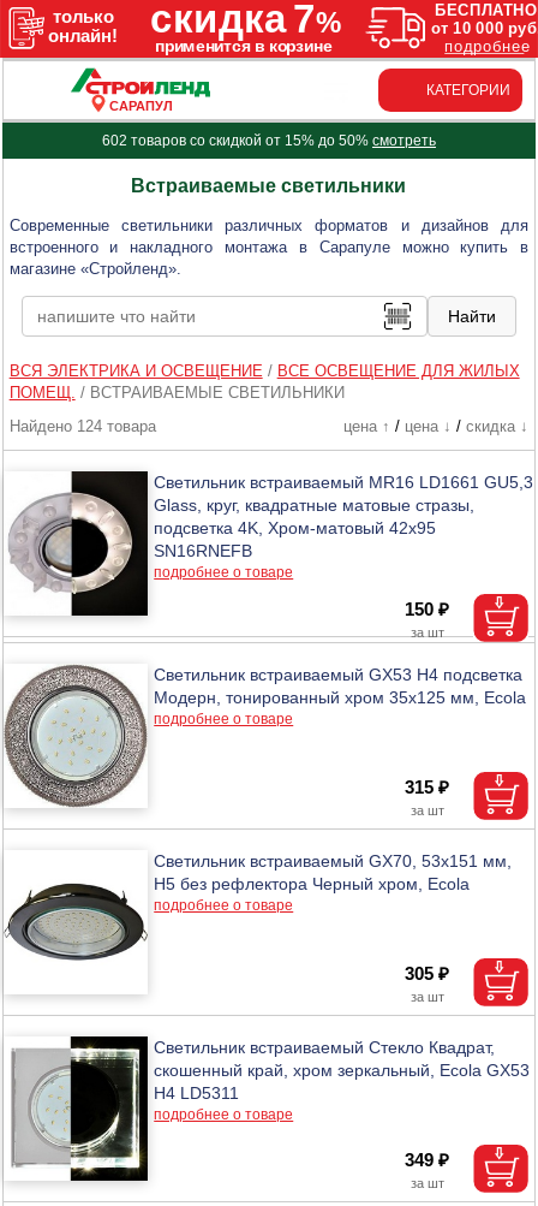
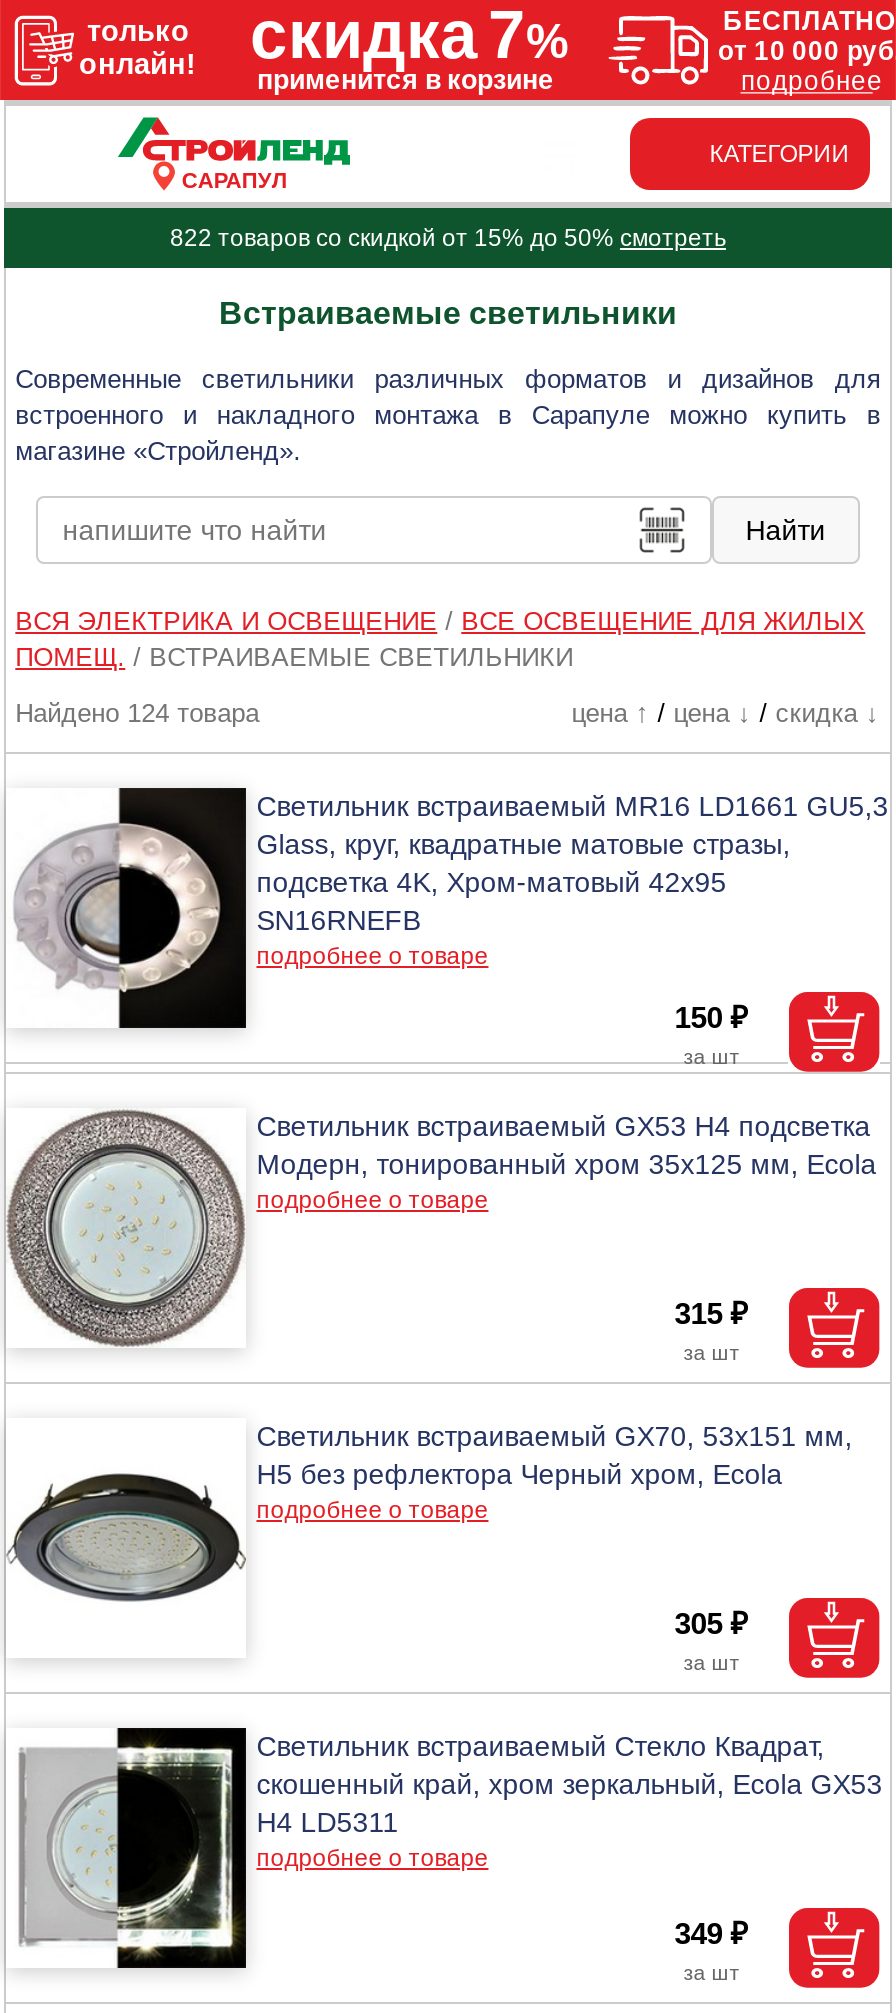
- 602 товаров со скидкой от 15% до 50% смотреть
+ 822 товаров со скидкой от 15% до 50% смотреть
